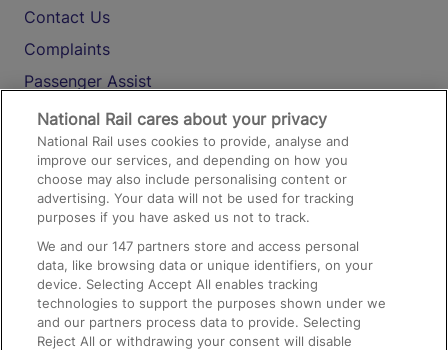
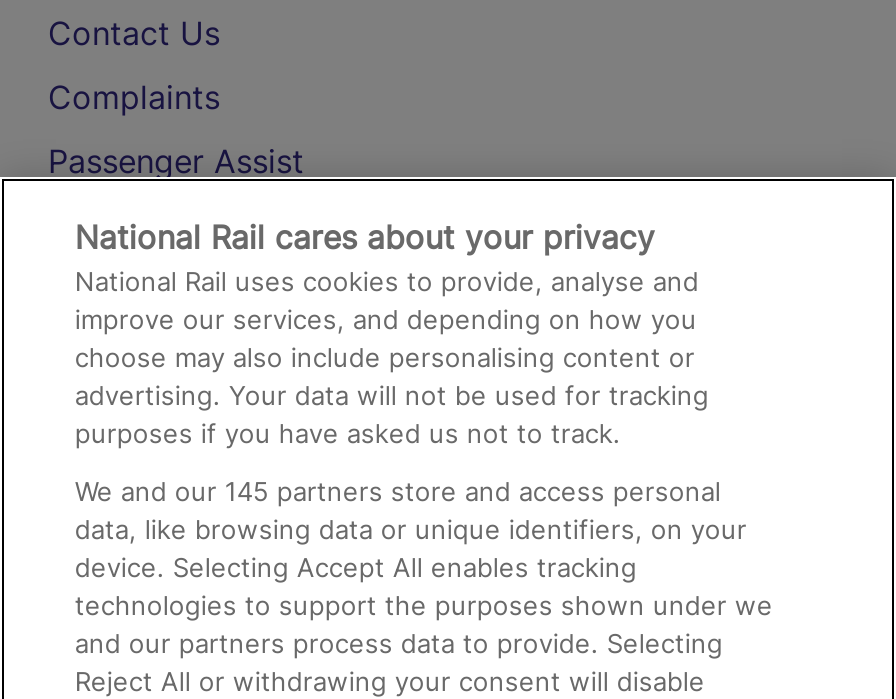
- We and our 147 partners store and access personal
+ We and our 145 partners store and access personal
